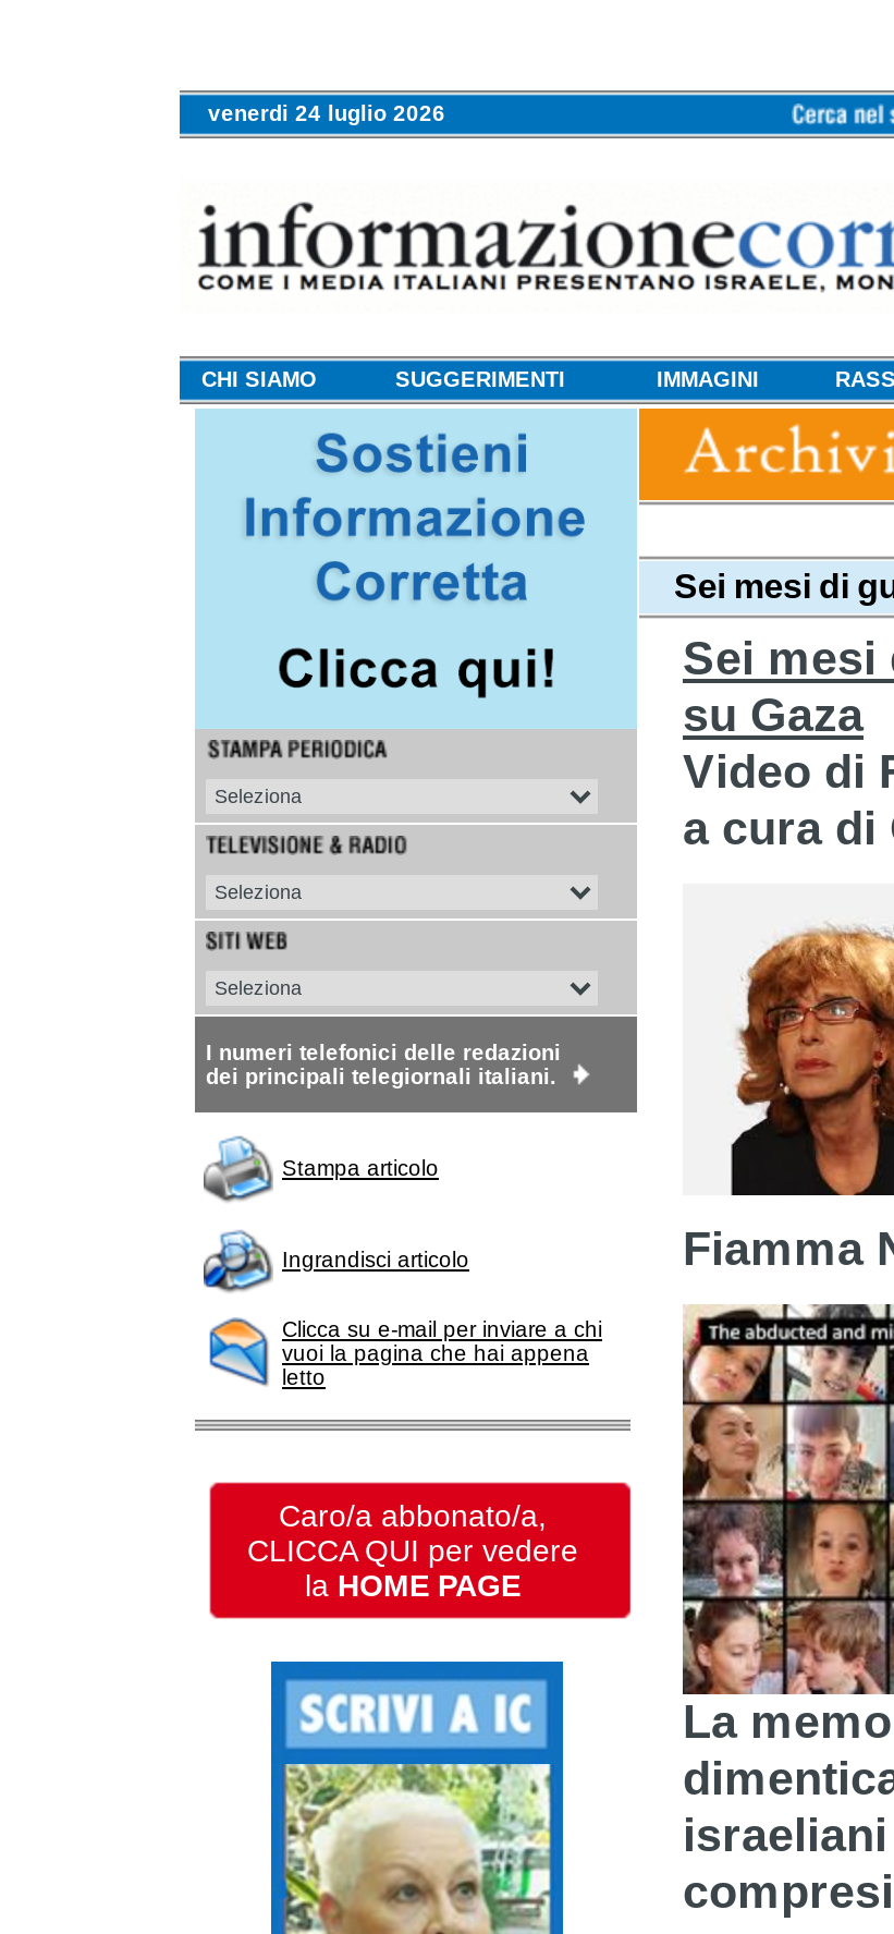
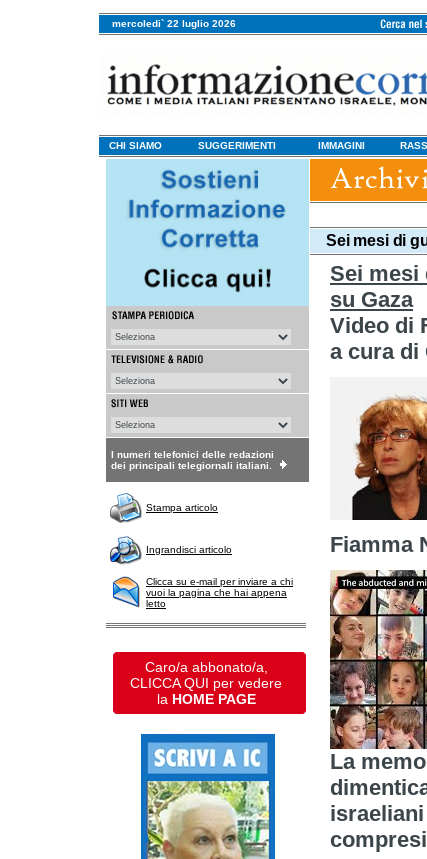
- venerdi 24 luglio 2026
+ mercoledi` 22 luglio 2026
